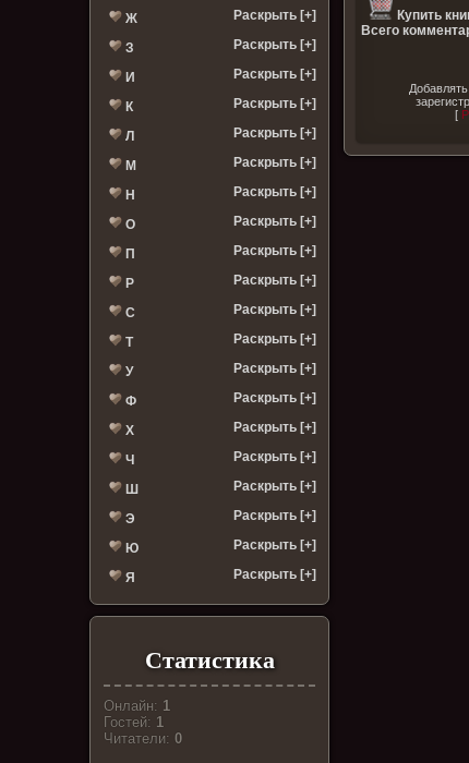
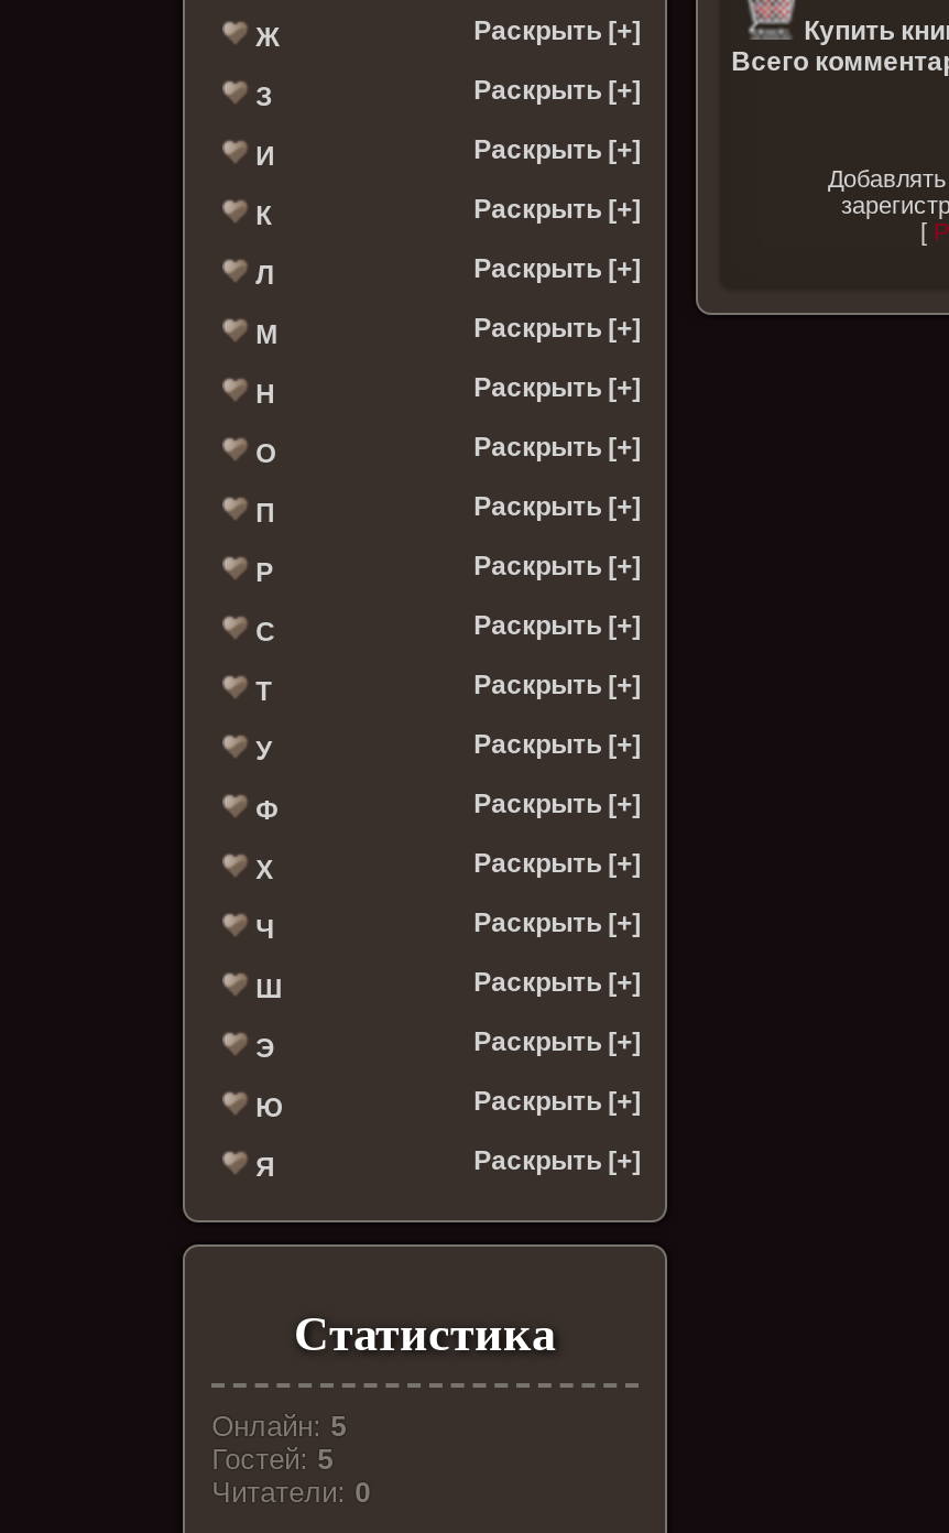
- Онлайн: 1
+ Онлайн: 5

- Гостей: 1
+ Гостей: 5
